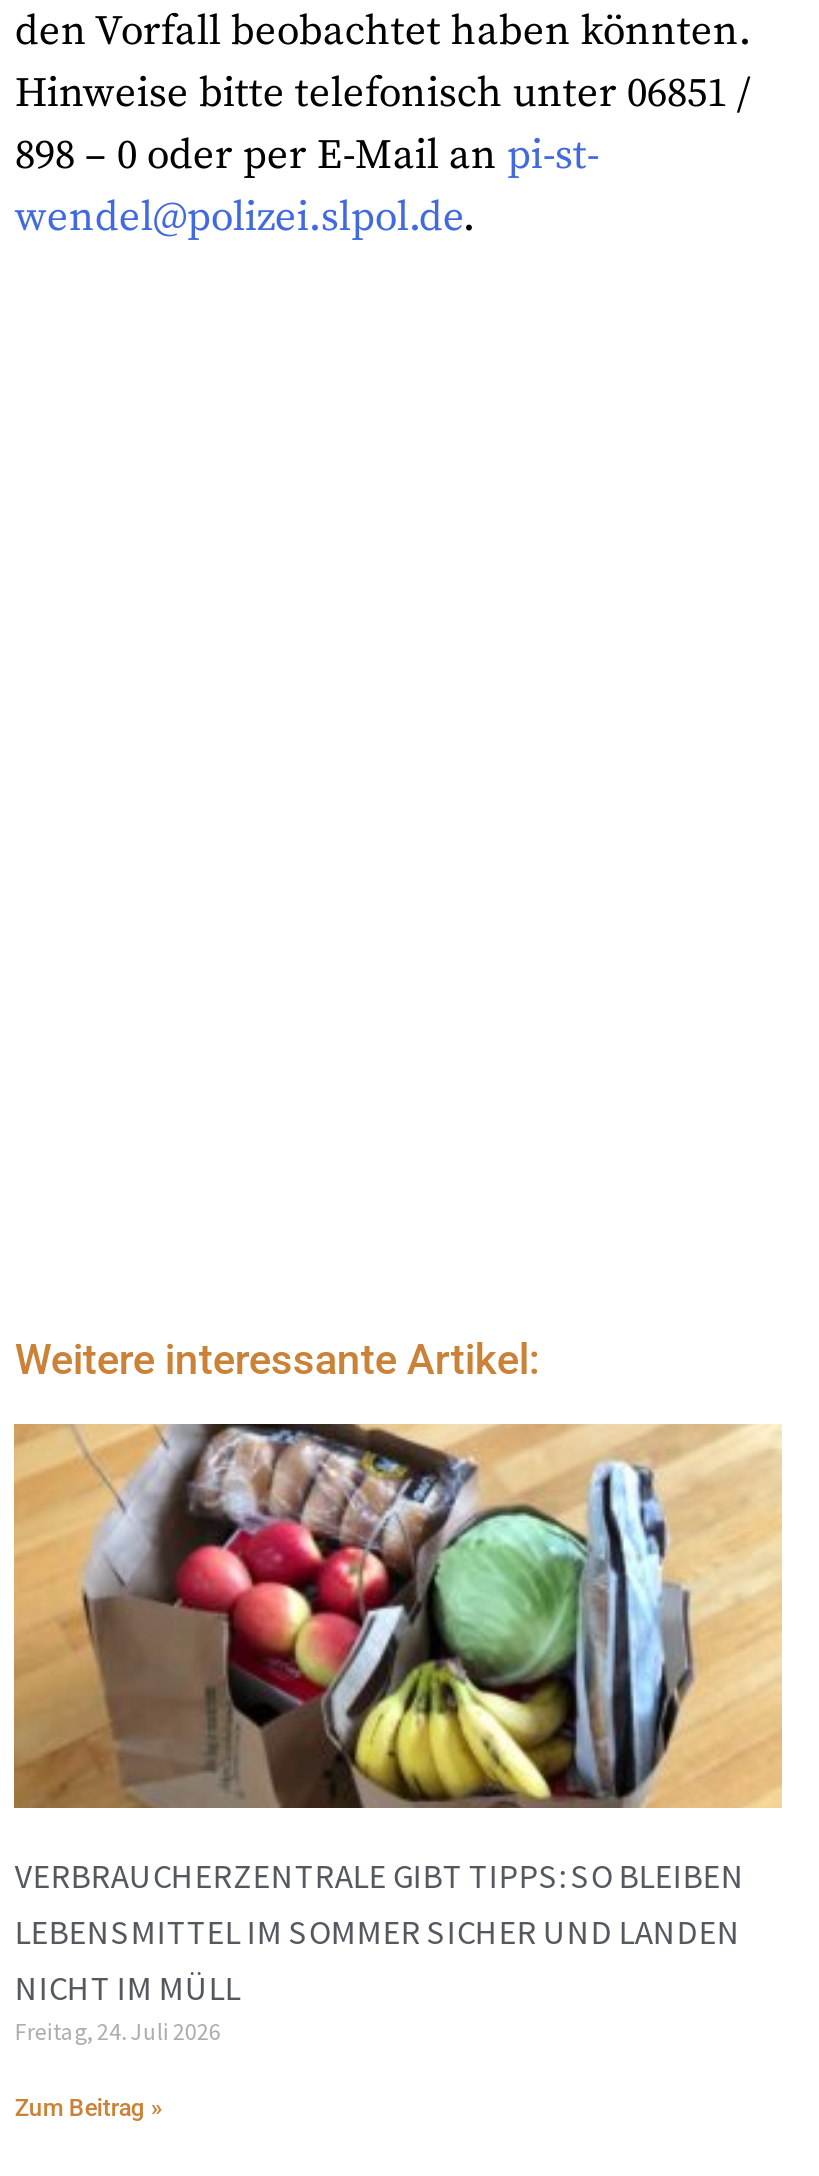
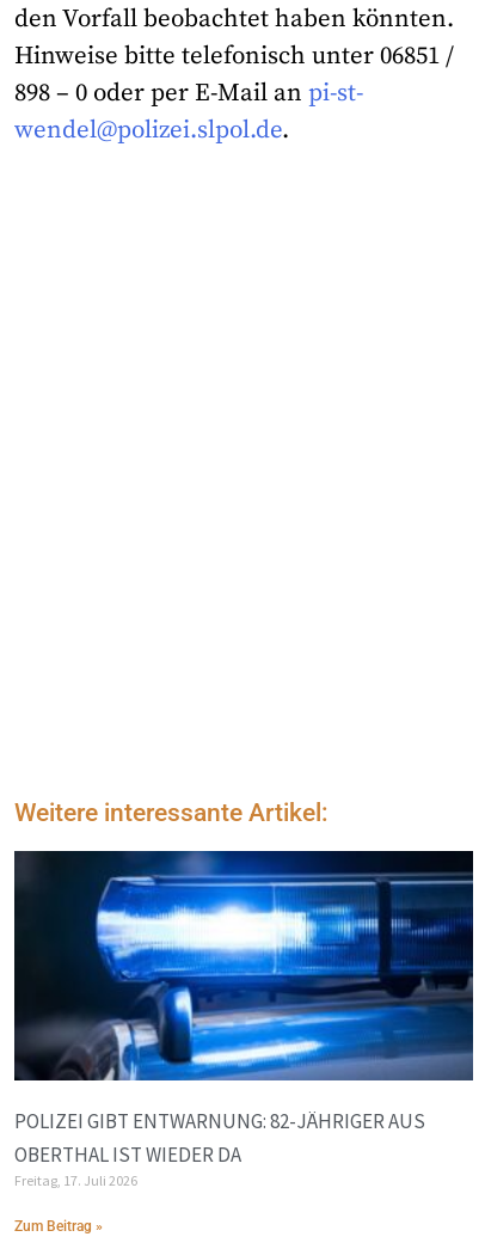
- [image]
- VERBRAUCHERZENTRALE GIBT TIPPS: SO BLEIBEN
- LEBENSMITTEL IM SOMMER SICHER UND LANDEN
- NICHT IM MÜLL
- Freitag, 24. Juli 2026
+ [image]
+ POLIZEI GIBT ENTWARNUNG: 82-JÄHRIGER AUS
+ OBERTHAL IST WIEDER DA
+ Freitag, 17. Juli 2026
